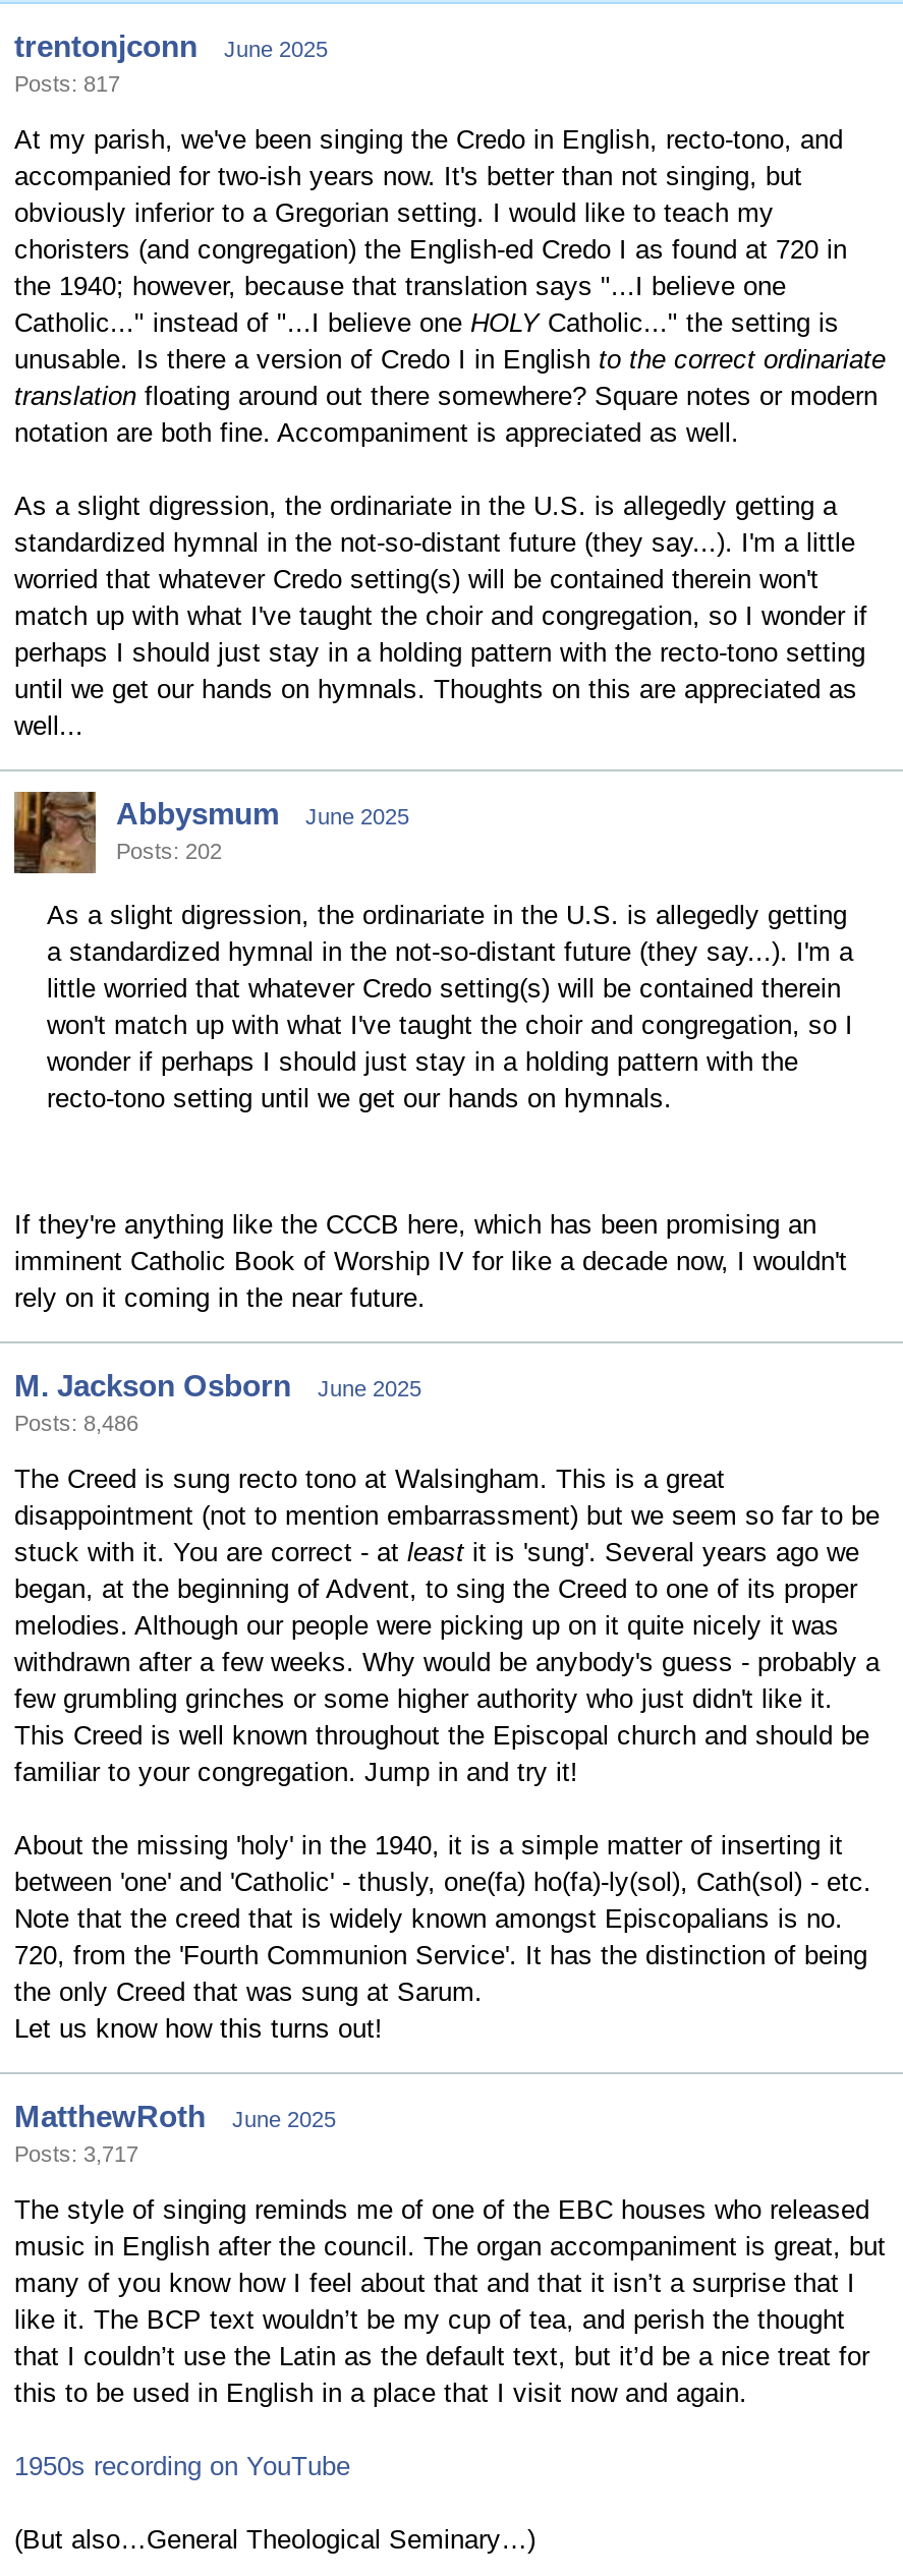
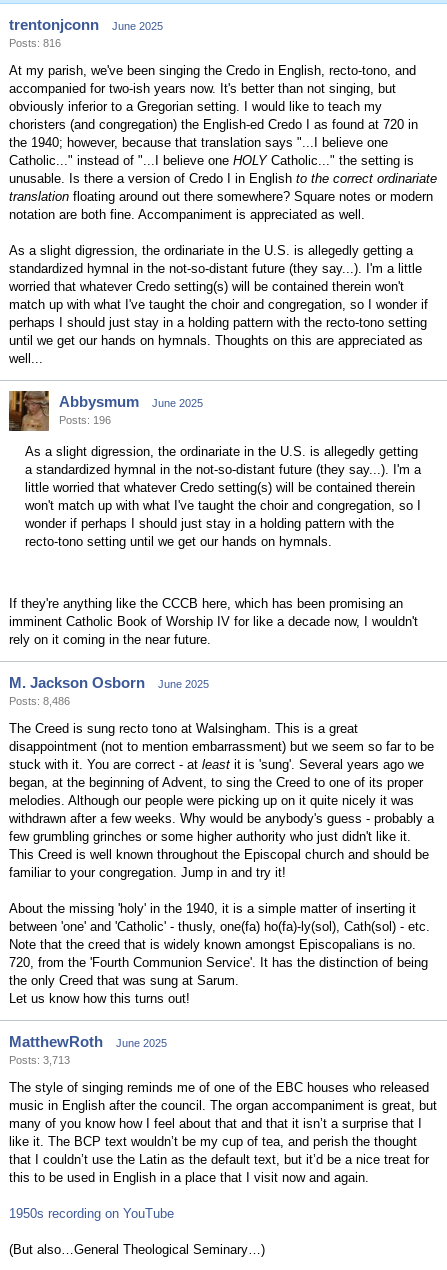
- Posts: 817
+ Posts: 816

- Posts: 202
+ Posts: 196

- Posts: 3,717
+ Posts: 3,713
